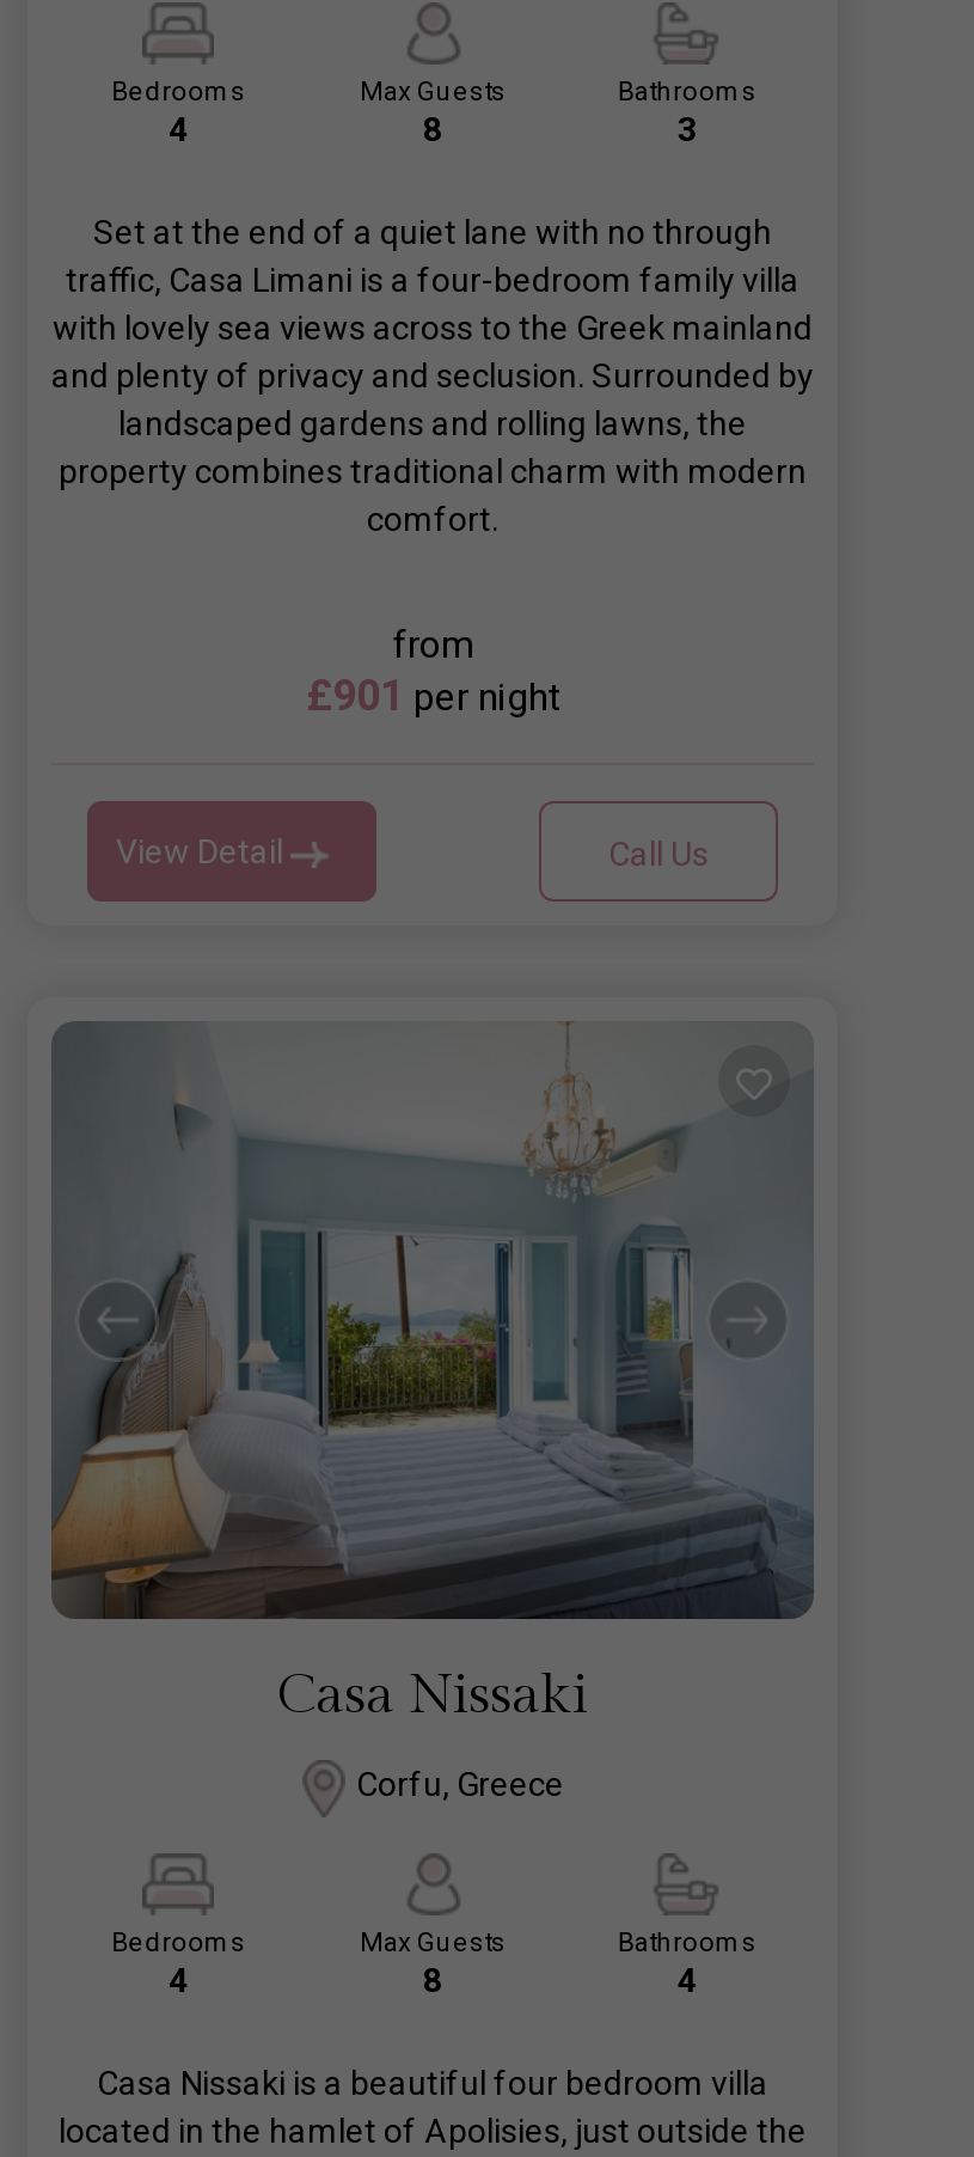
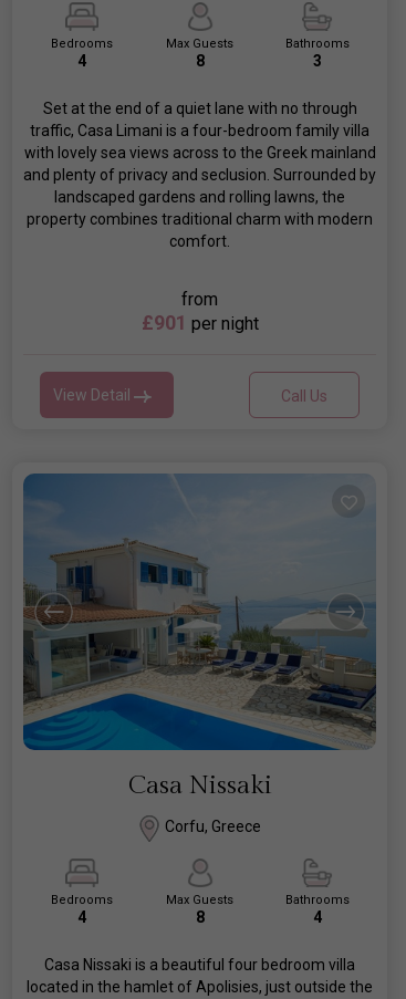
- [image]
+ [image]
